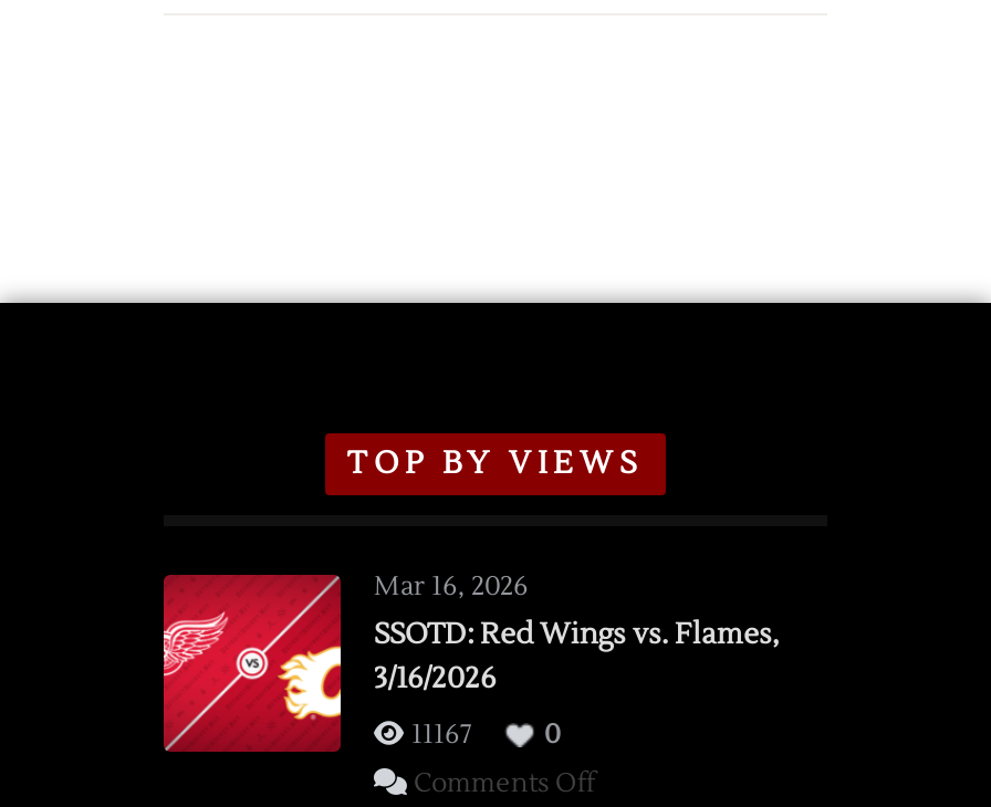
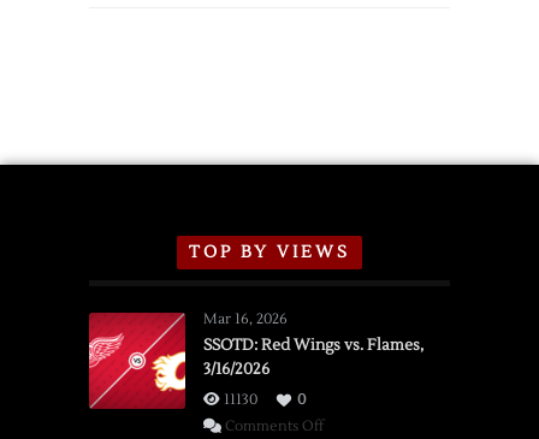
- 11167
+ 11130
